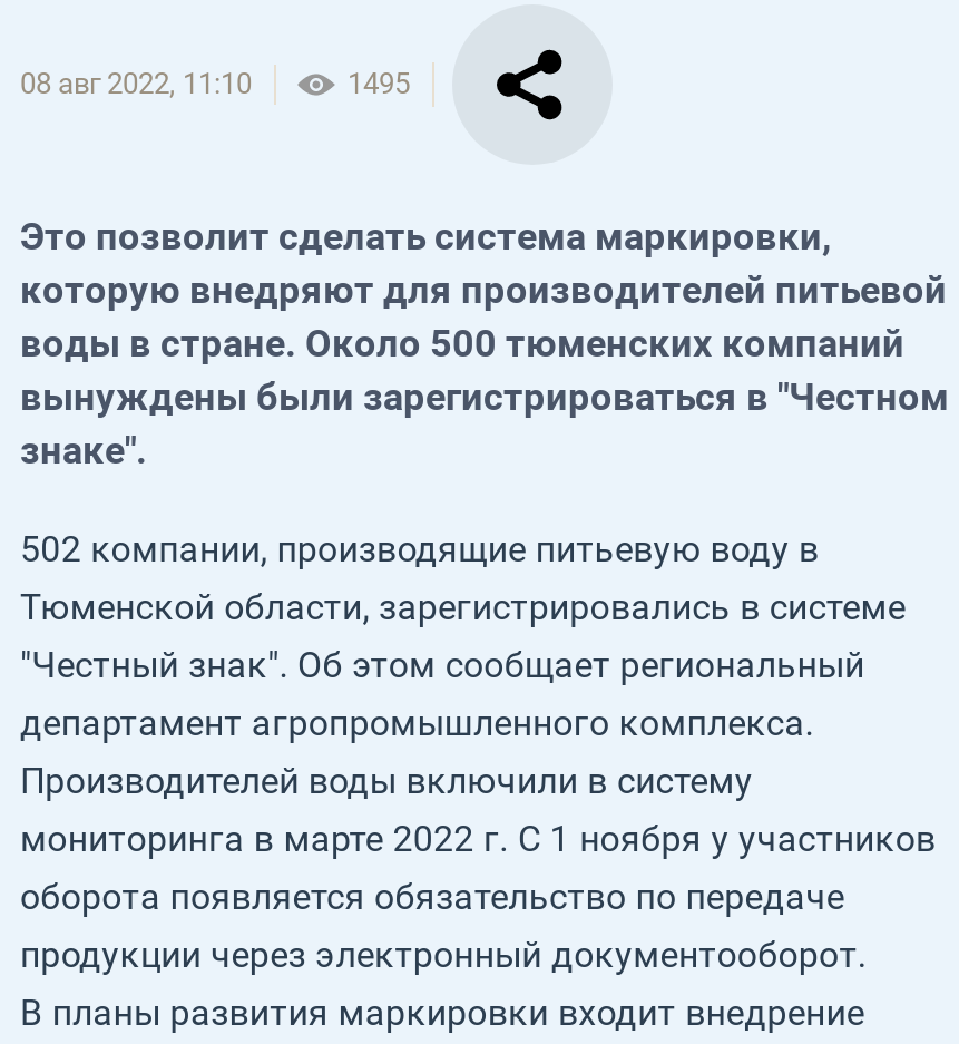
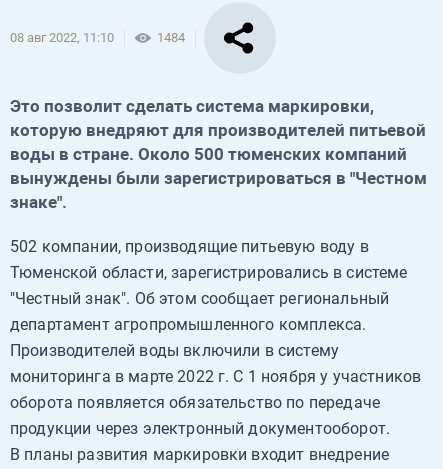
- 1495
+ 1484
